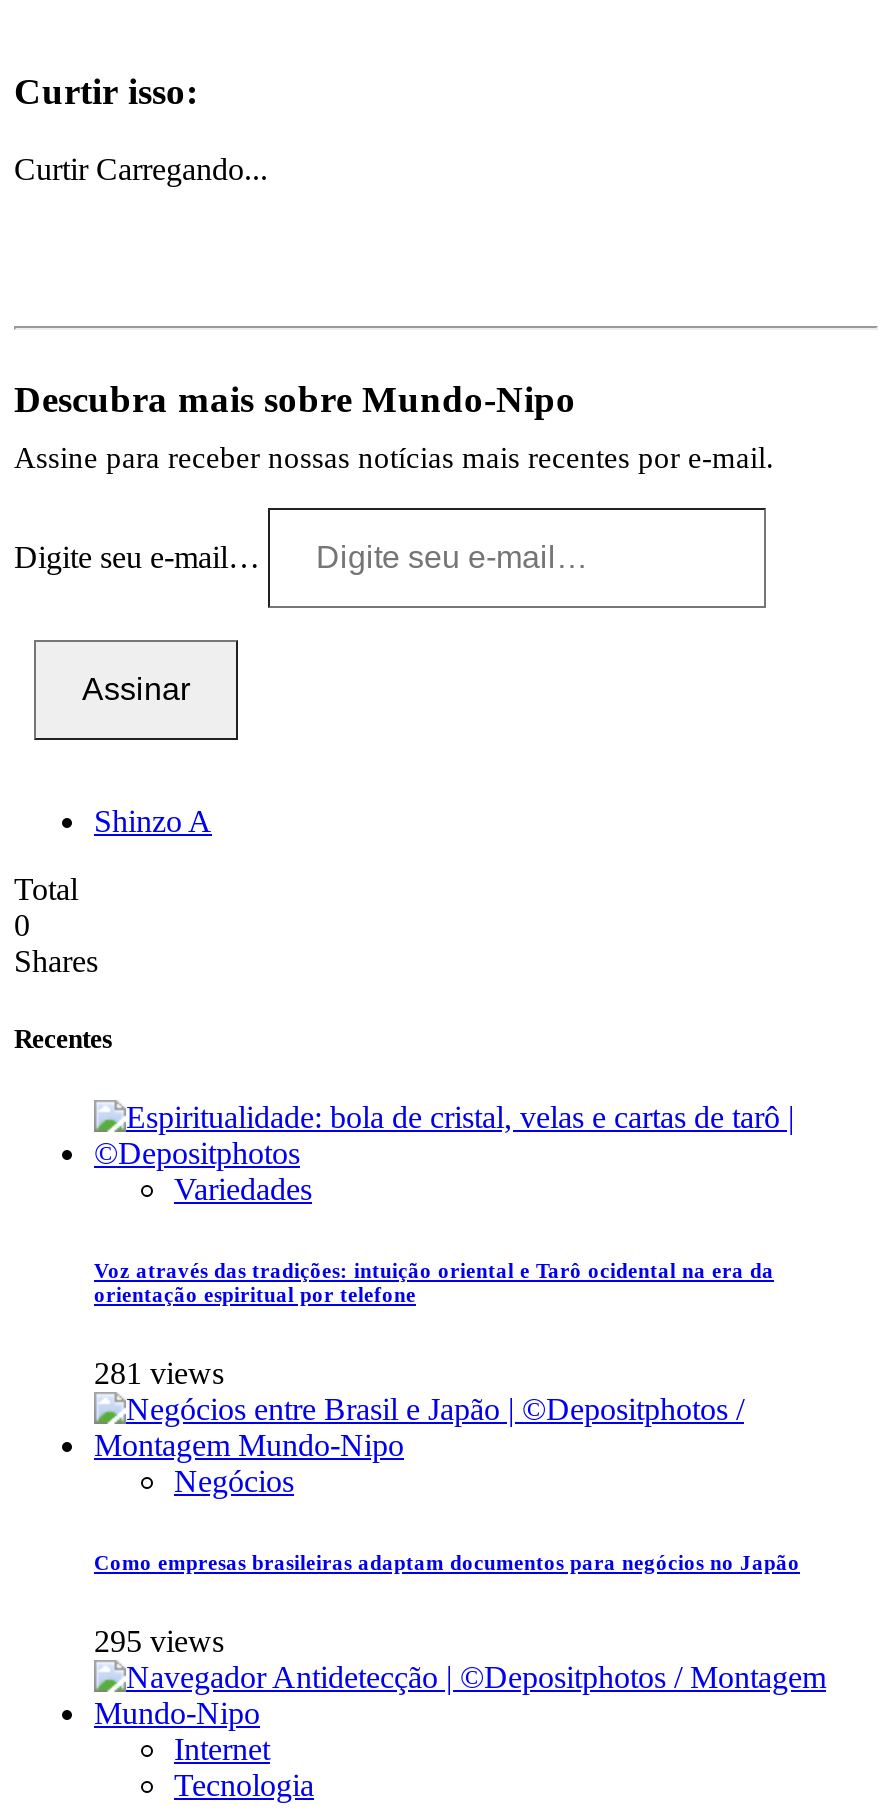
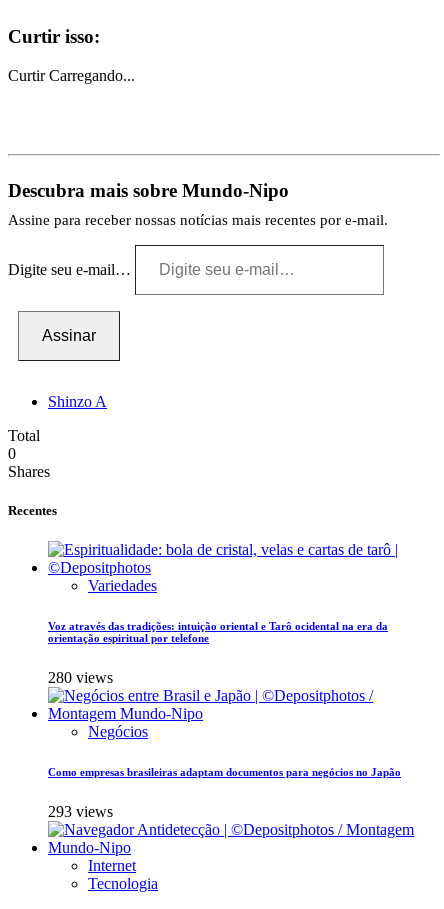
- 281 views
+ 280 views

- 295 views
+ 293 views
